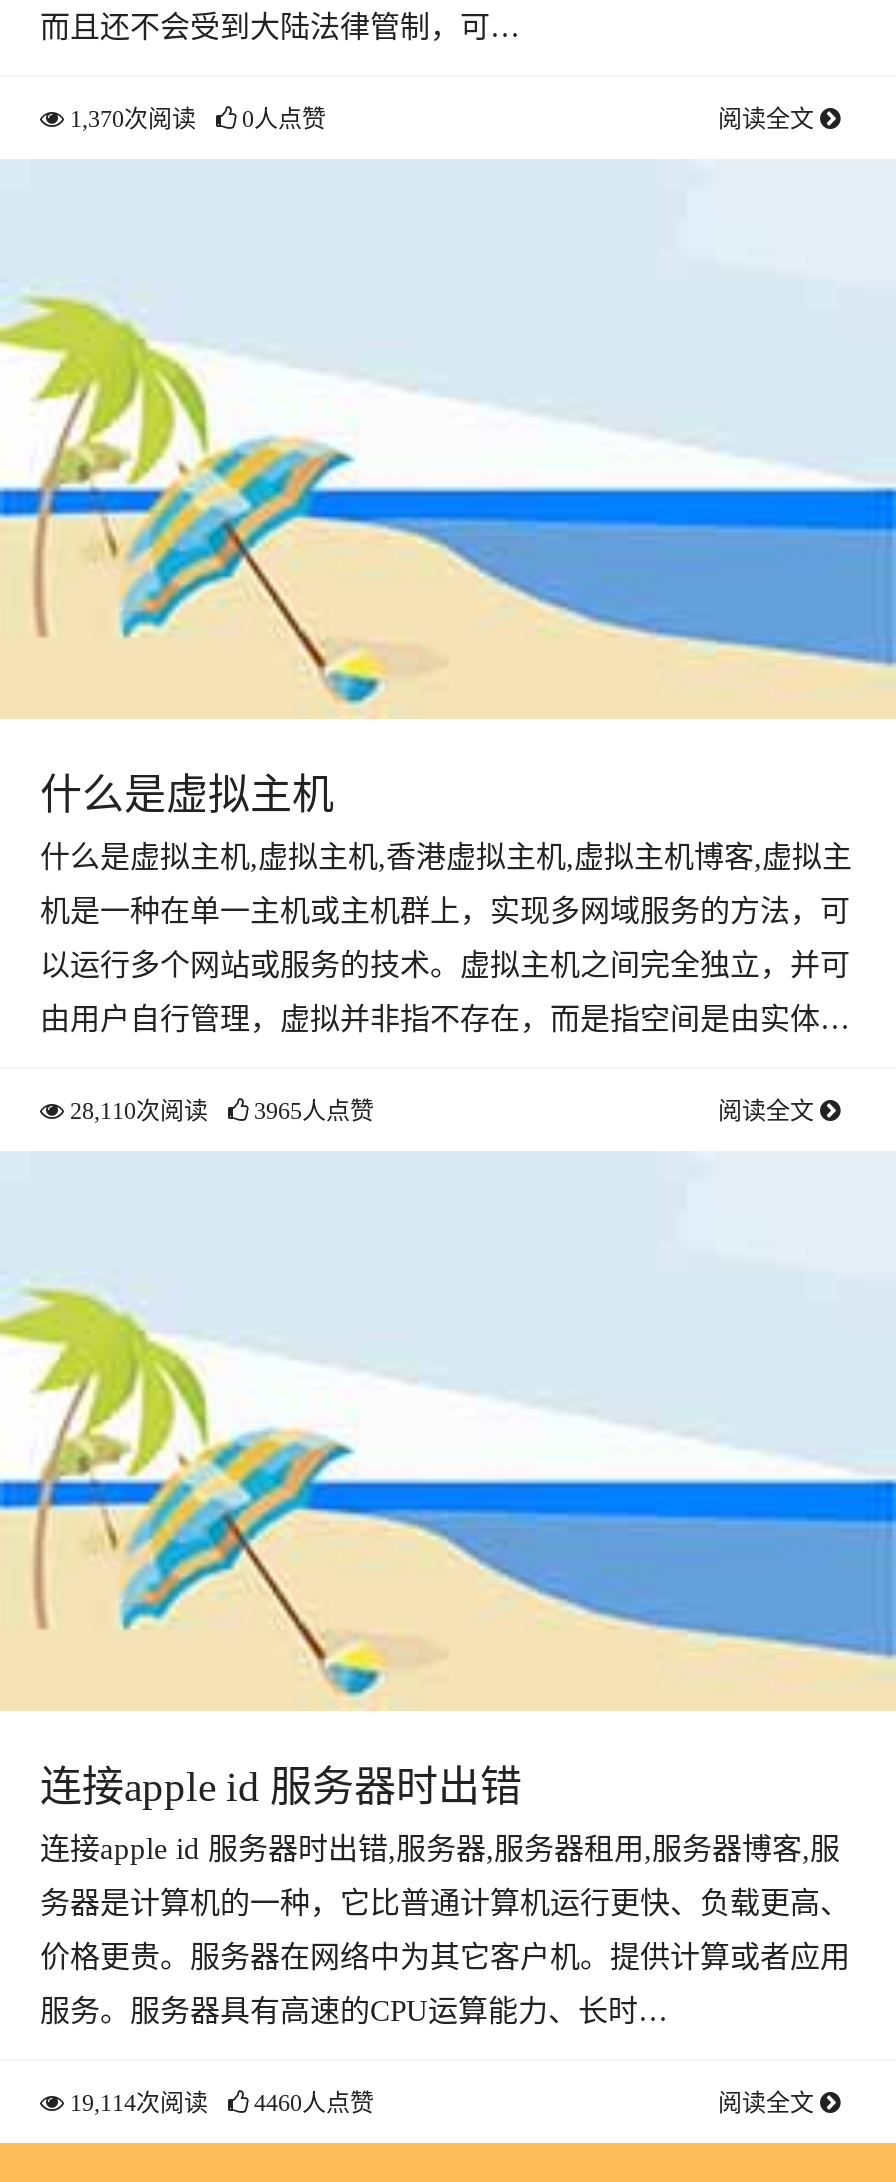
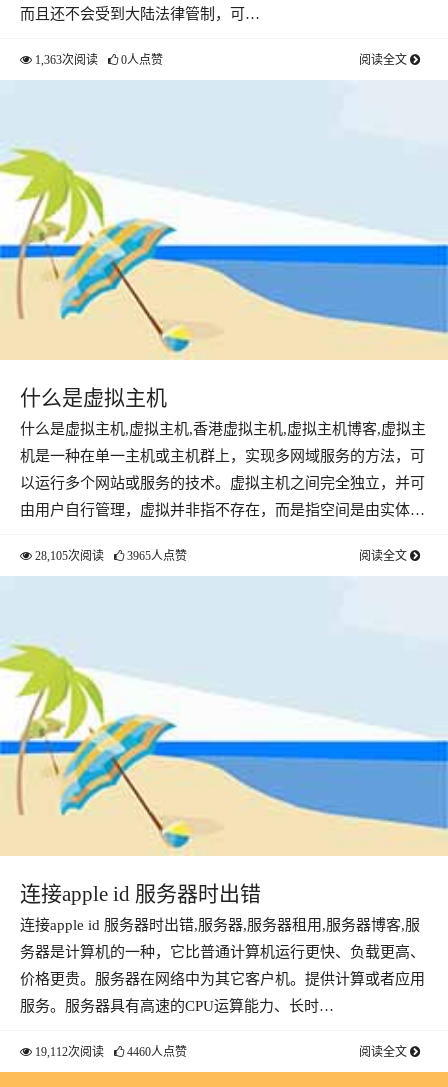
- 1,370次阅读 0人点赞
+ 1,363次阅读 0人点赞

- 28,110次阅读 3965人点赞
+ 28,105次阅读 3965人点赞

- 19,114次阅读 4460人点赞
+ 19,112次阅读 4460人点赞
